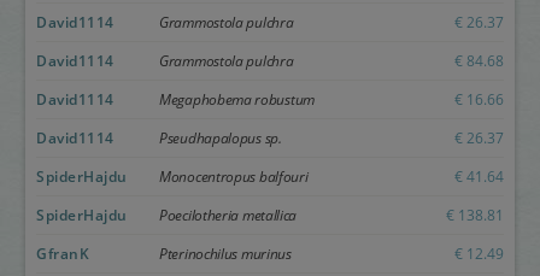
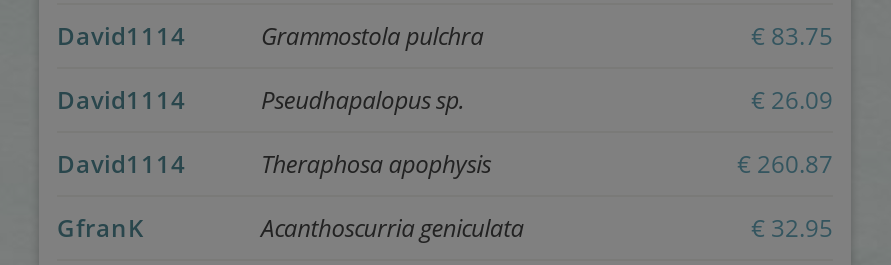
- € 26.37
- David1114
- Grammostola pulchra
- € 84.68
- David1114
- Megaphobema robustum
- € 16.66
+ € 83.75

- € 26.37
- SpiderHajdu
- Monocentropus balfouri
- € 41.64
- SpiderHajdu
- Poecilotheria metallica
- € 138.81
+ € 26.09
+ David1114
+ Theraphosa apophysis
+ € 260.87

- Pterinochilus murinus
- € 12.49
+ Acanthoscurria geniculata
+ € 32.95
